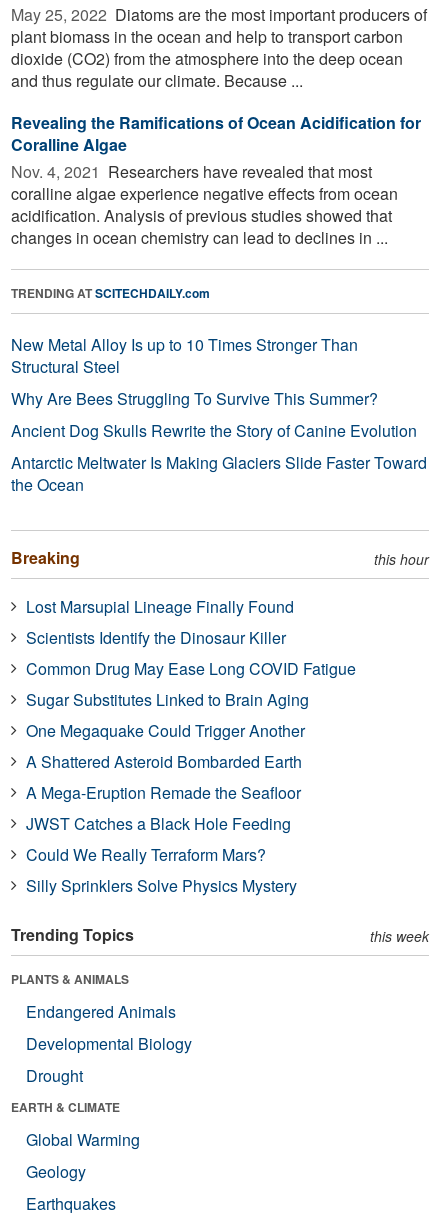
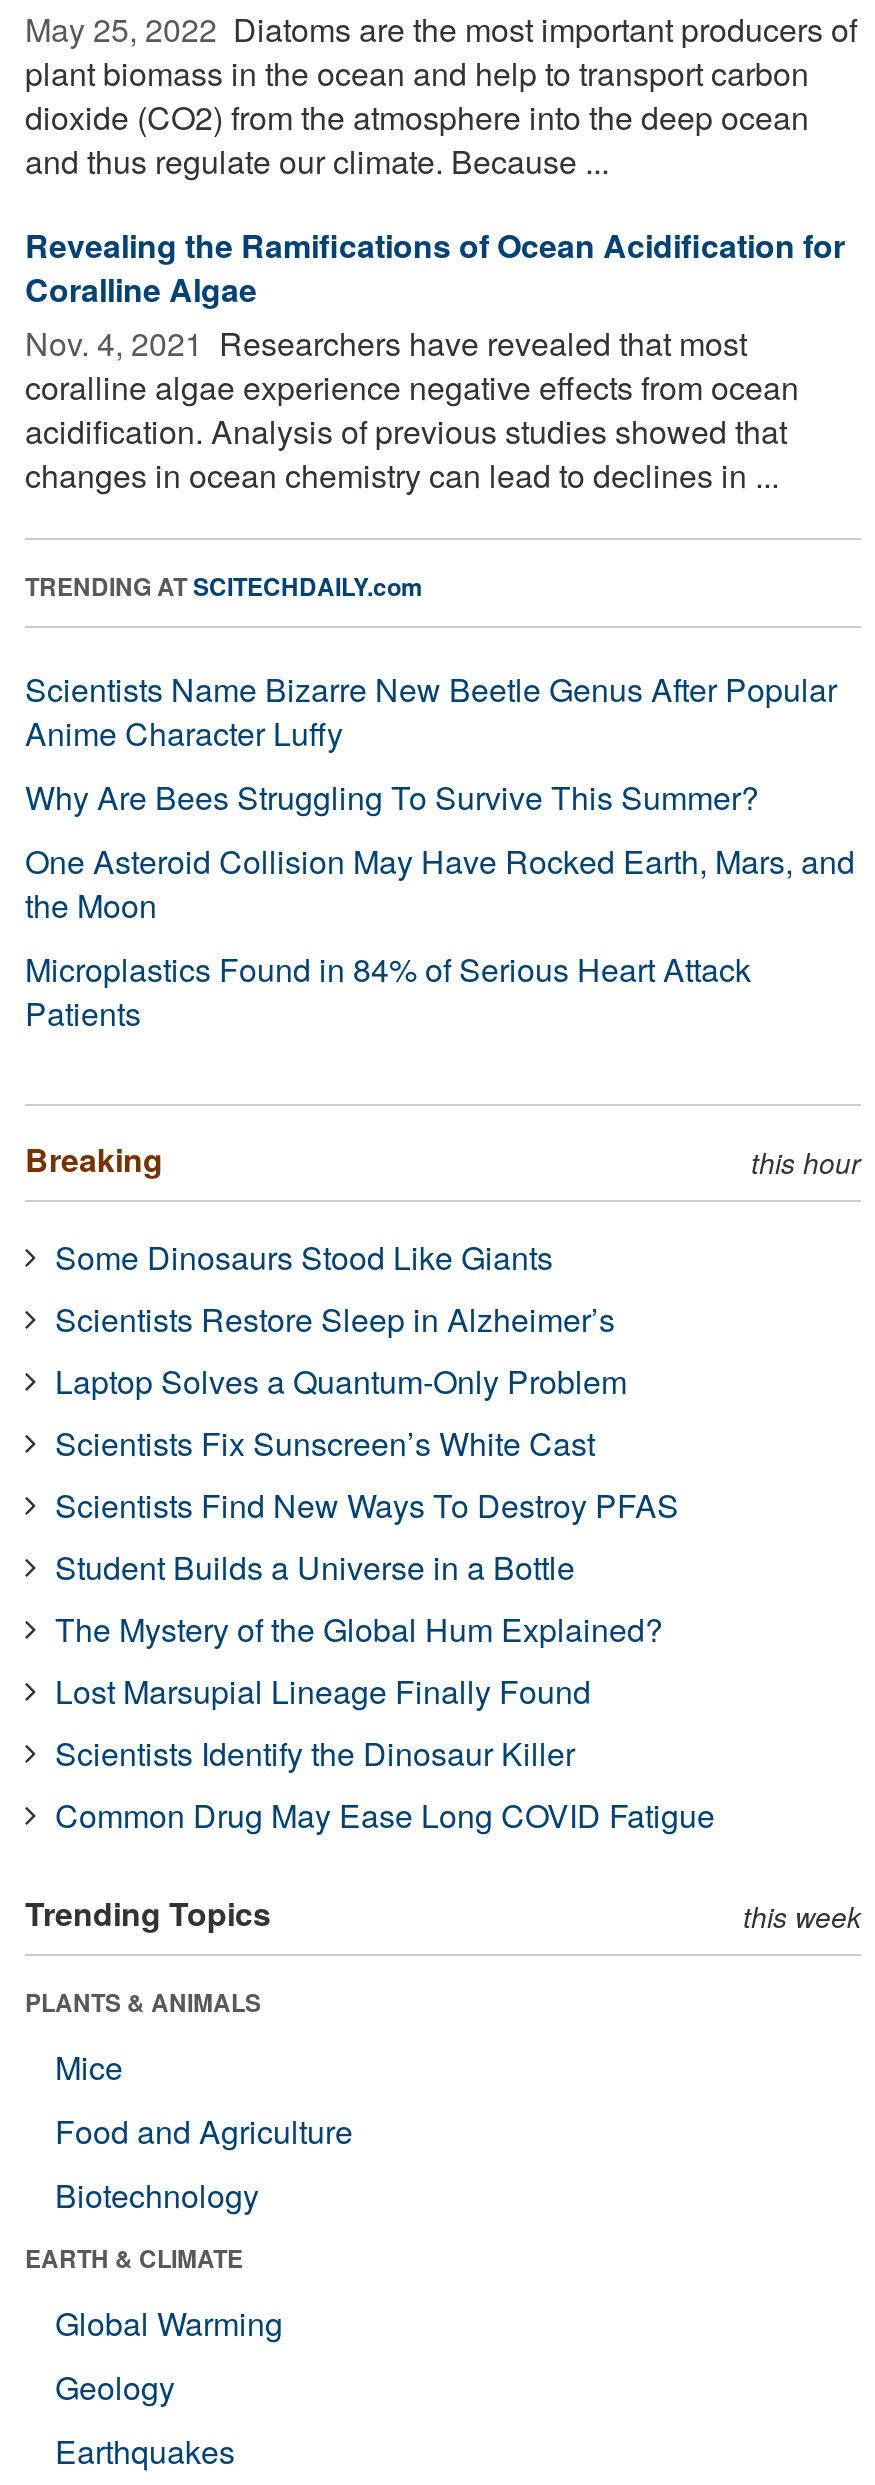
- New Metal Alloy Is up to 10 Times Stronger Than
- Structural Steel
+ Scientists Name Bizarre New Beetle Genus After Popular
+ Anime Character Luffy

- Ancient Dog Skulls Rewrite the Story of Canine Evolution
- Antarctic Meltwater Is Making Glaciers Slide Faster Toward
- the Ocean
+ One Asteroid Collision May Have Rocked Earth, Mars, and
+ the Moon
+ Microplastics Found in 84% of Serious Heart Attack
+ Patients

+ Some Dinosaurs Stood Like Giants
+ Scientists Restore Sleep in Alzheimer’s
+ Laptop Solves a Quantum-Only Problem
+ Scientists Fix Sunscreen’s White Cast
+ Scientists Find New Ways To Destroy PFAS
+ Student Builds a Universe in a Bottle
+ The Mystery of the Global Hum Explained?

moved down: Lost Marsupial Lineage Finally Found | Scientists Identify the Dinosaur Killer | Common Drug May Ease Long COVID Fatigue

- Sugar Substitutes Linked to Brain Aging
- One Megaquake Could Trigger Another
- A Shattered Asteroid Bombarded Earth
- A Mega-Eruption Remade the Seafloor
- JWST Catches a Black Hole Feeding
- Could We Really Terraform Mars?
- Silly Sprinklers Solve Physics Mystery

- Endangered Animals
- Developmental Biology
- Drought
+ Mice
+ Food and Agriculture
+ Biotechnology
